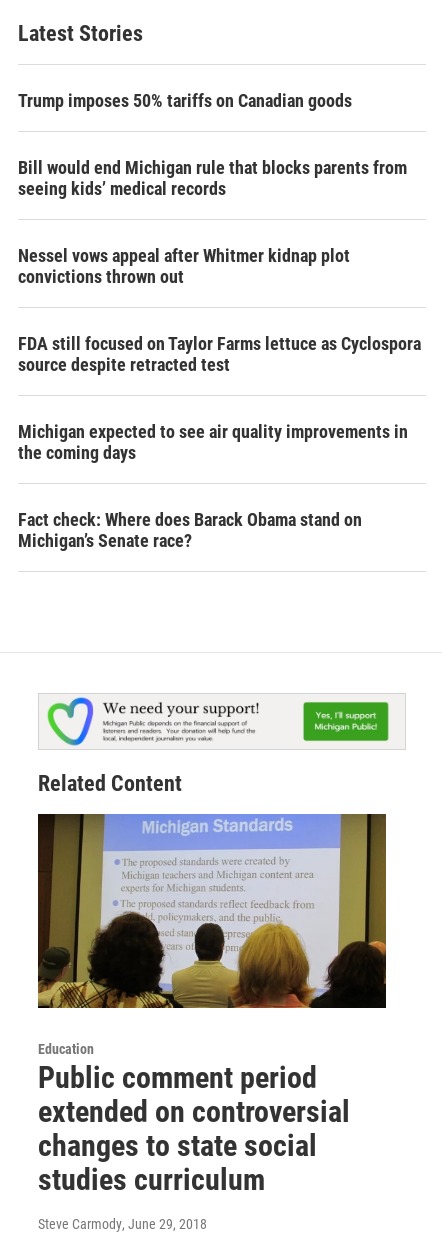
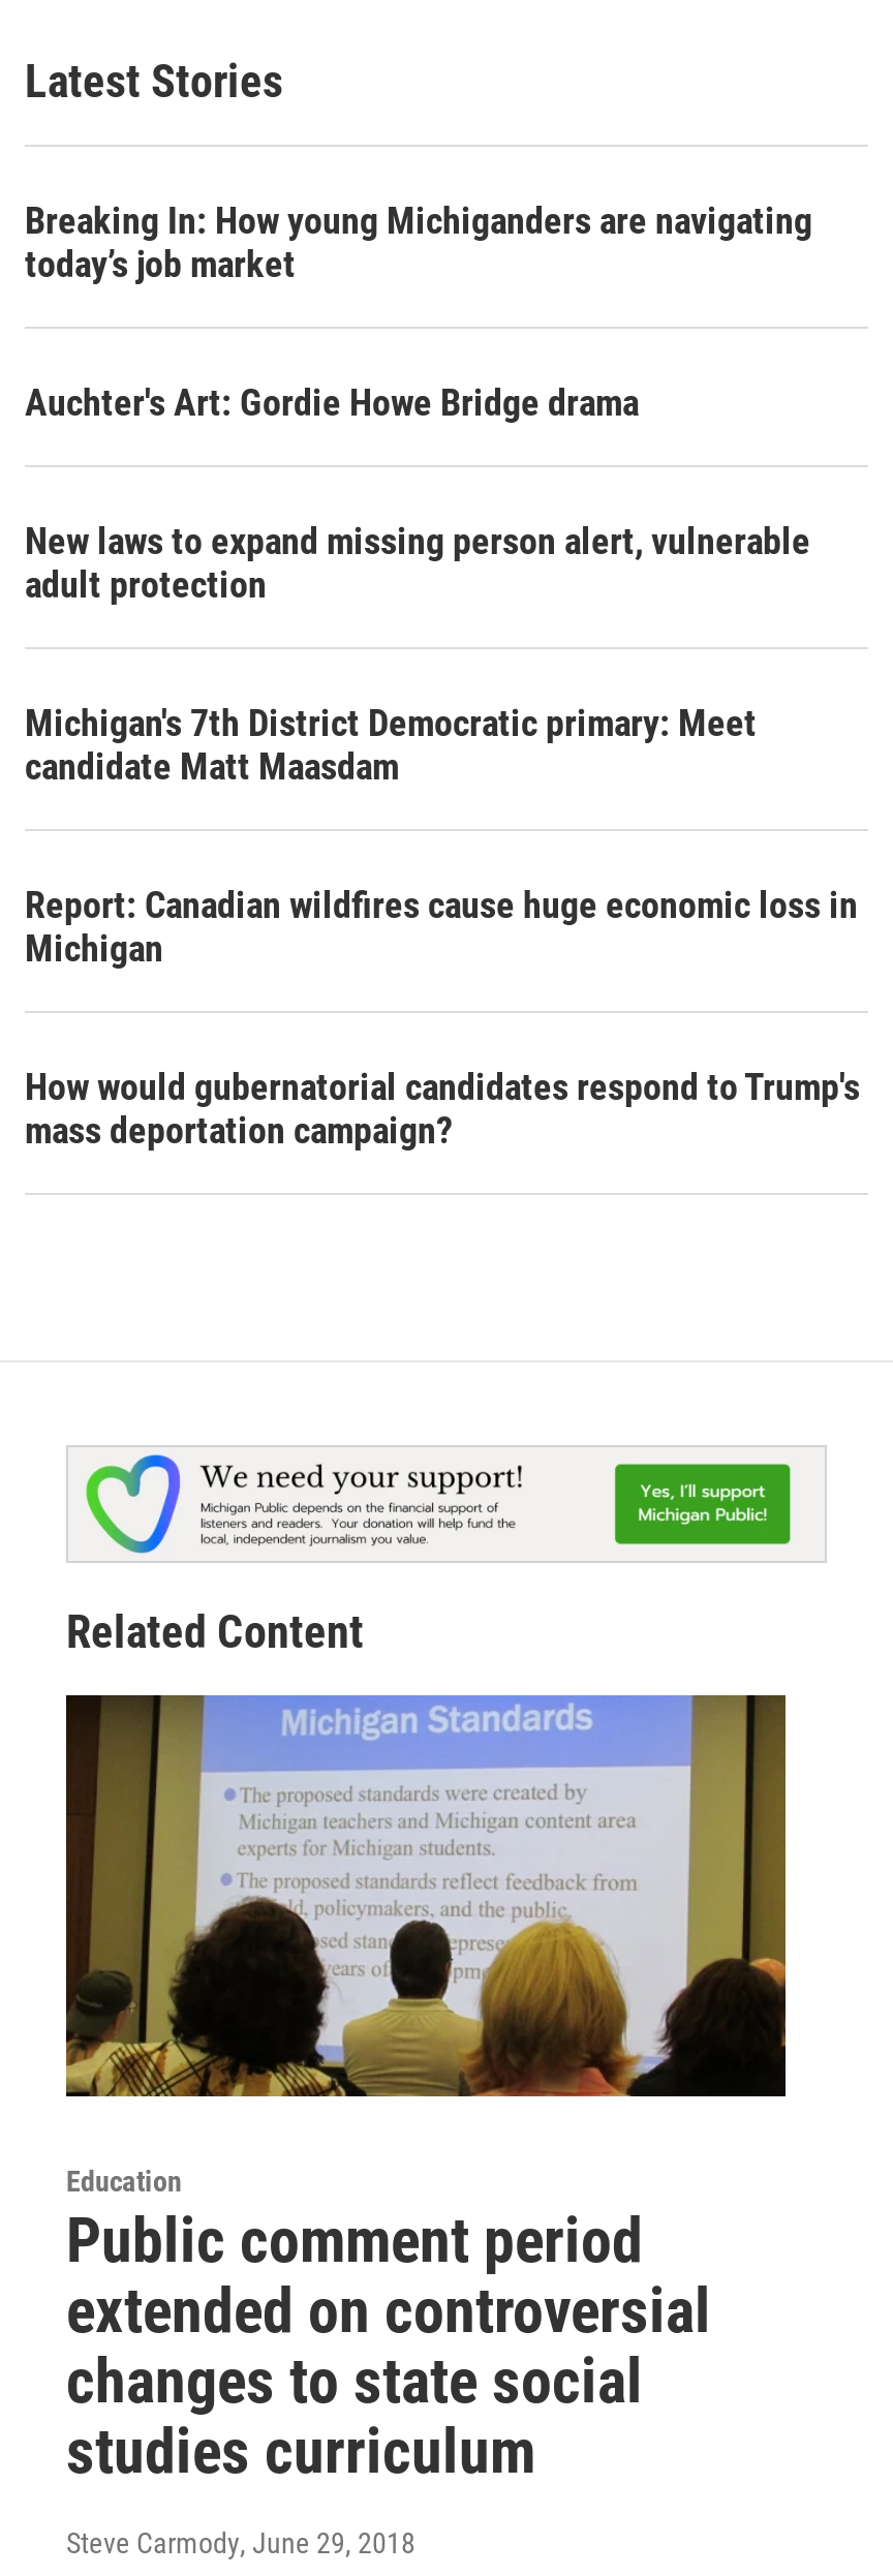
- Trump imposes 50% tariffs on Canadian goods
+ Breaking In: How young Michiganders are navigating
+ today’s job market

- Bill would end Michigan rule that blocks parents from
- seeing kids’ medical records
+ Auchter's Art: Gordie Howe Bridge drama

- Nessel vows appeal after Whitmer kidnap plot
- convictions thrown out
+ New laws to expand missing person alert, vulnerable
+ adult protection

- FDA still focused on Taylor Farms lettuce as Cyclospora
- source despite retracted test
+ Michigan's 7th District Democratic primary: Meet
+ candidate Matt Maasdam

- Michigan expected to see air quality improvements in
- the coming days
+ Report: Canadian wildfires cause huge economic loss in
+ Michigan

- Fact check: Where does Barack Obama stand on
- Michigan’s Senate race?
+ How would gubernatorial candidates respond to Trump's
+ mass deportation campaign?
